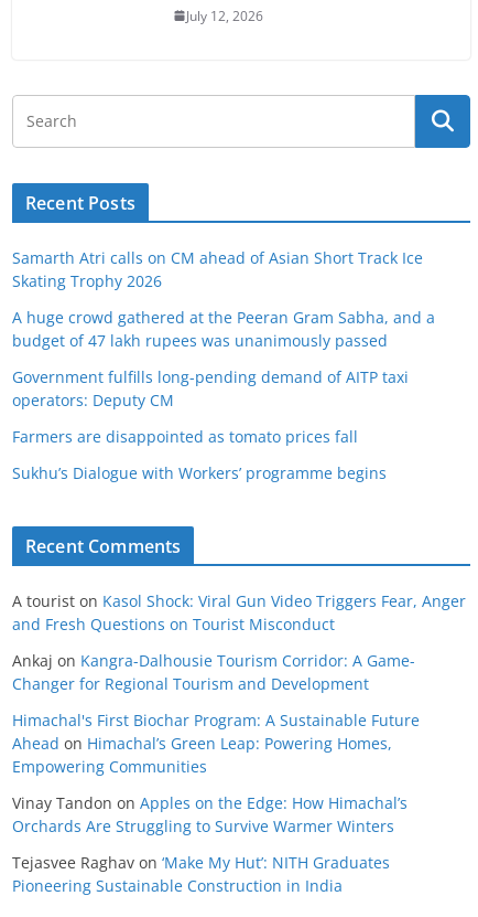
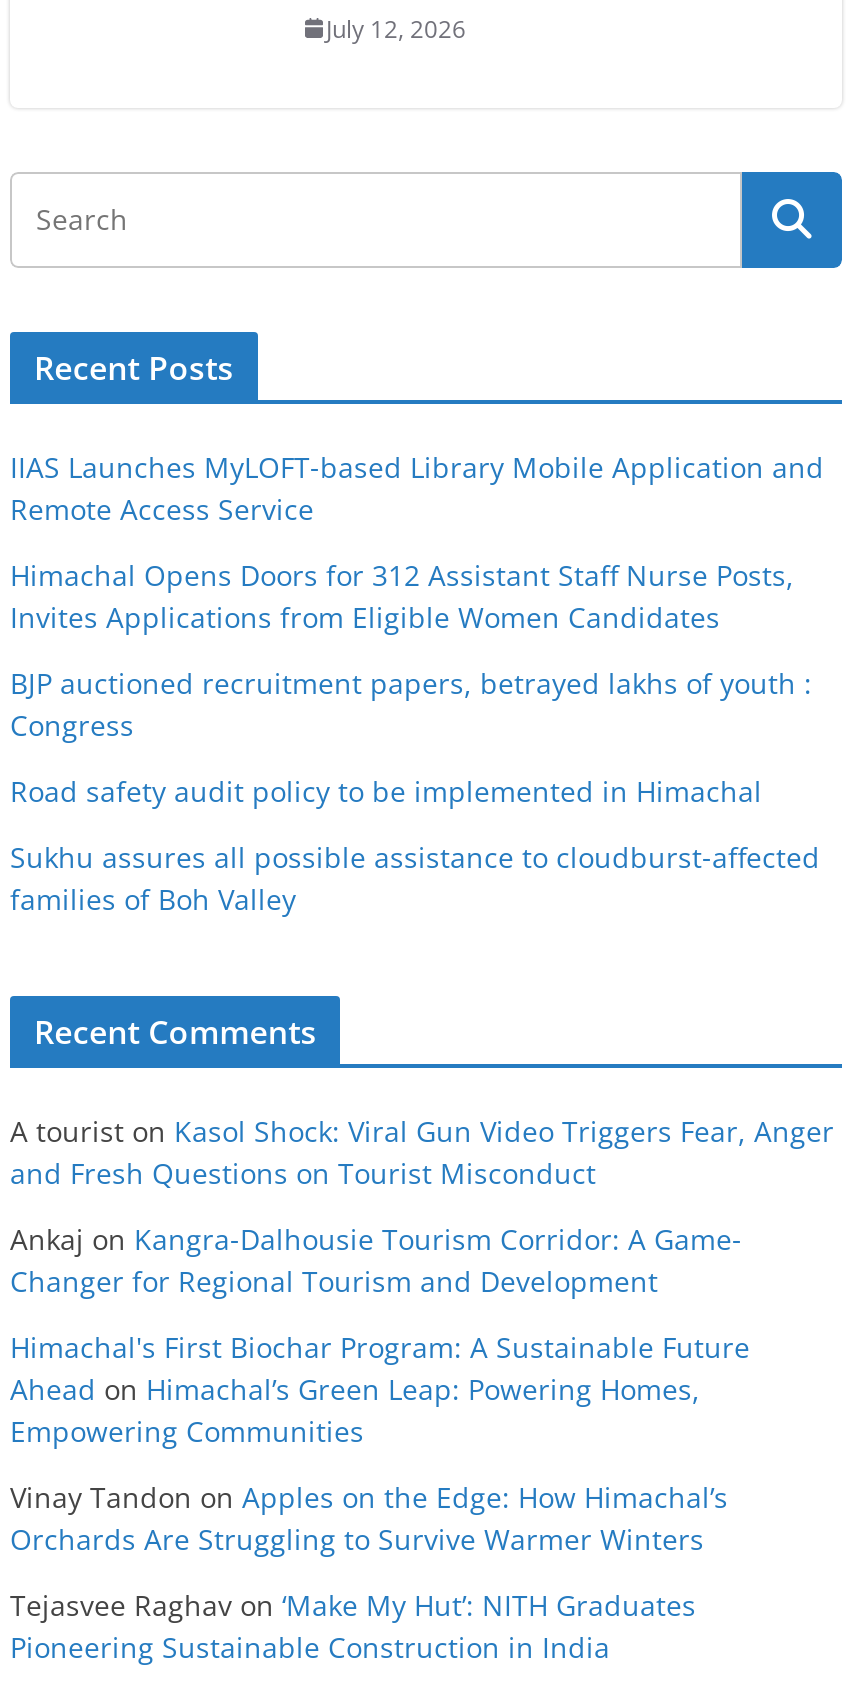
- Samarth Atri calls on CM ahead of Asian Short Track Ice
- Skating Trophy 2026
+ IIAS Launches MyLOFT-based Library Mobile Application and
+ Remote Access Service

- A huge crowd gathered at the Peeran Gram Sabha, and a
- budget of 47 lakh rupees was unanimously passed
+ Himachal Opens Doors for 312 Assistant Staff Nurse Posts,
+ Invites Applications from Eligible Women Candidates

- Government fulfills long-pending demand of AITP taxi
- operators: Deputy CM
+ BJP auctioned recruitment papers, betrayed lakhs of youth :
+ Congress

- Farmers are disappointed as tomato prices fall
+ Road safety audit policy to be implemented in Himachal

- Sukhu’s Dialogue with Workers’ programme begins
+ Sukhu assures all possible assistance to cloudburst-affected
+ families of Boh Valley
